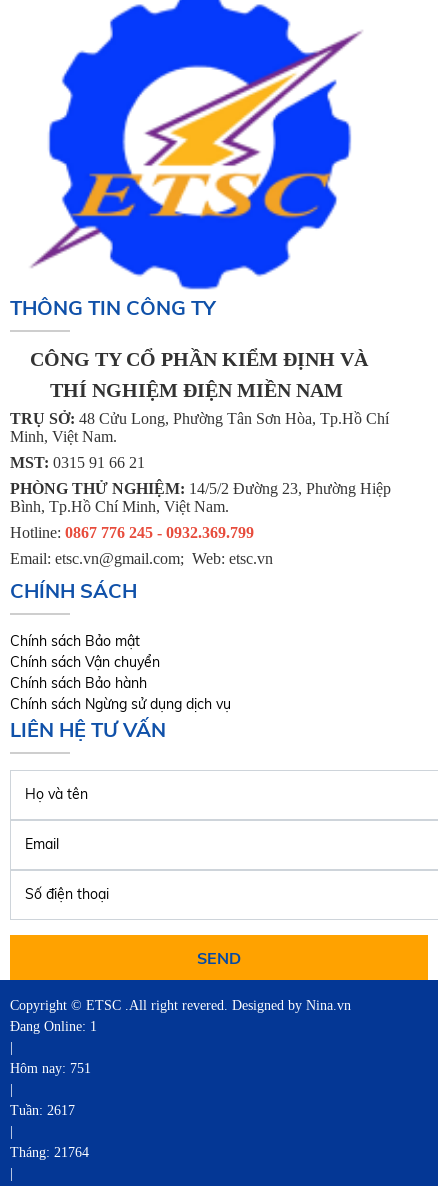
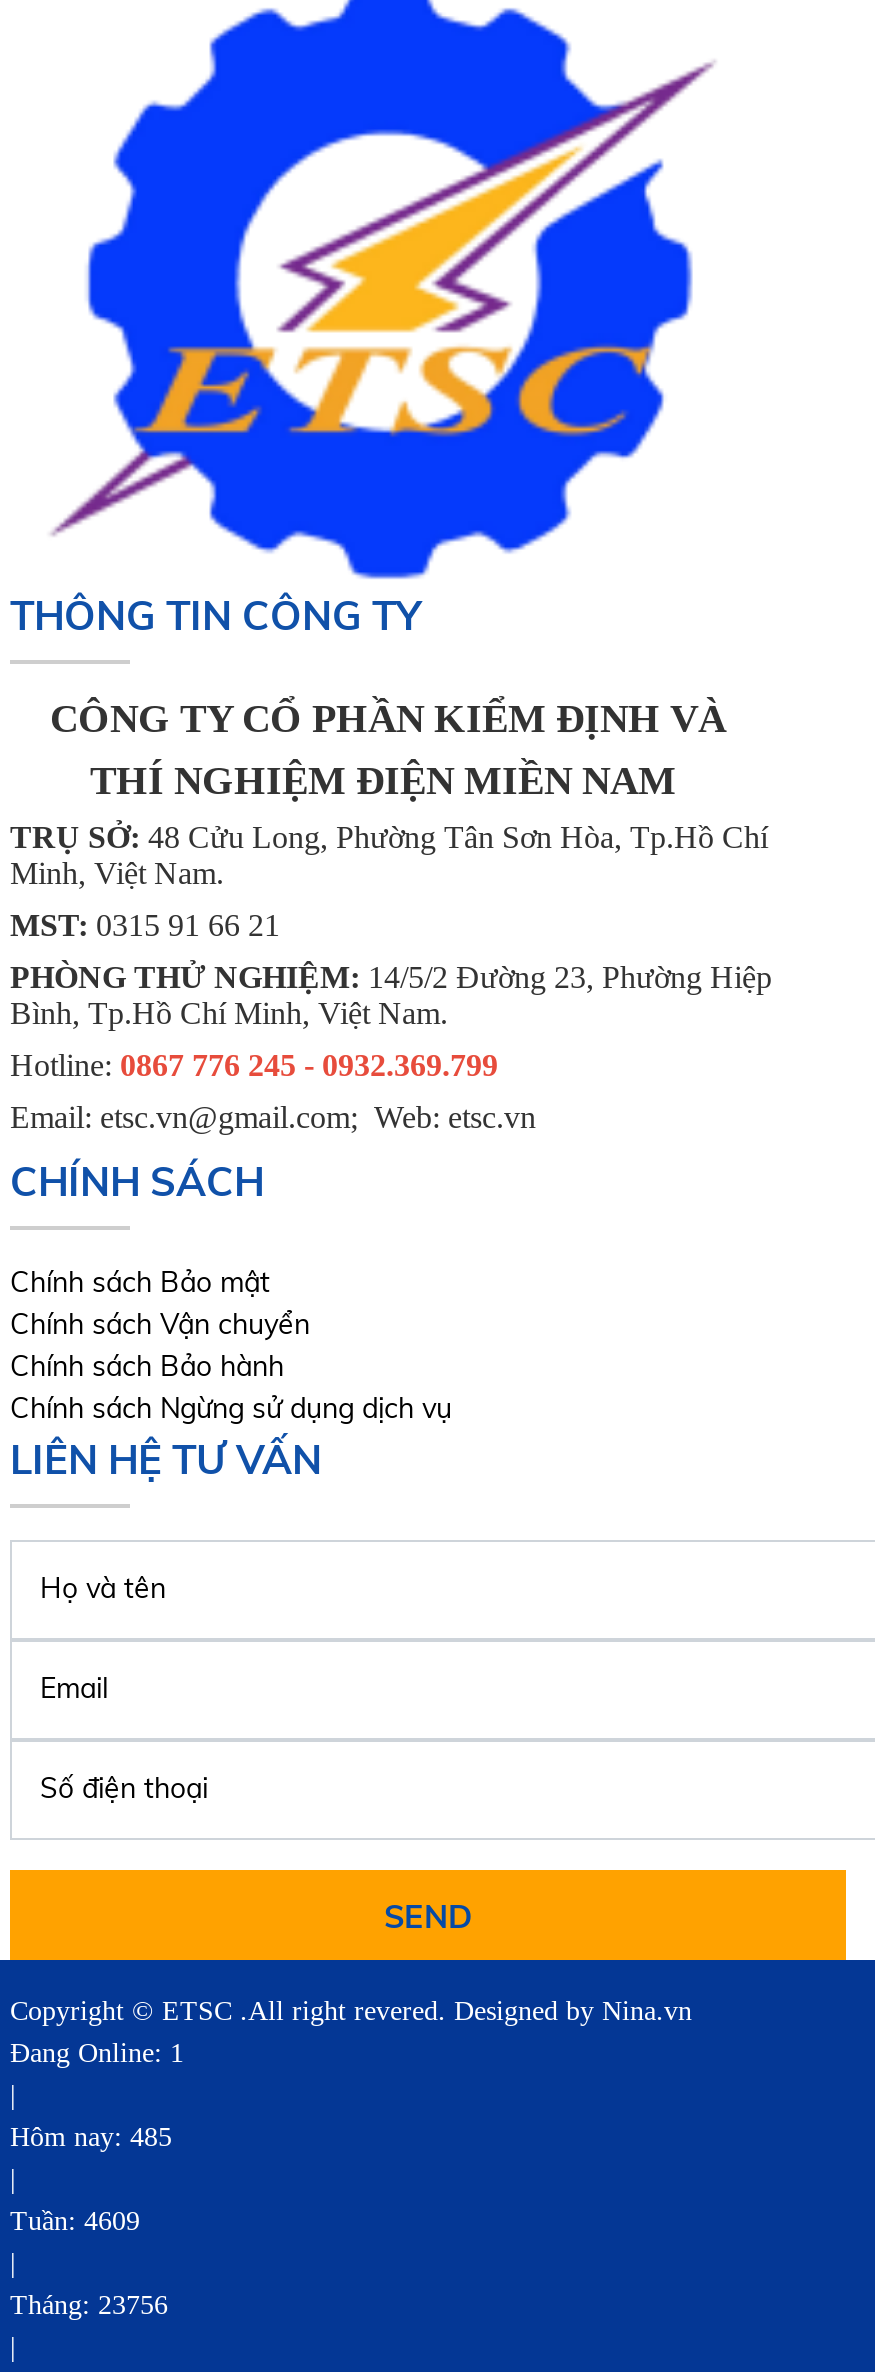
- Hôm nay: 751
+ Hôm nay: 485

- Tuần: 2617
+ Tuần: 4609

- Tháng: 21764
+ Tháng: 23756
